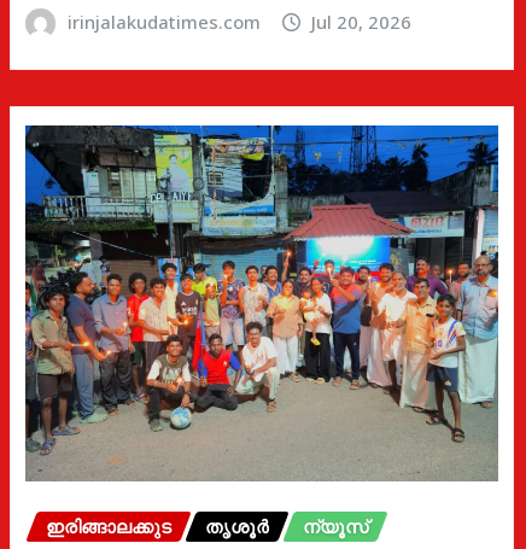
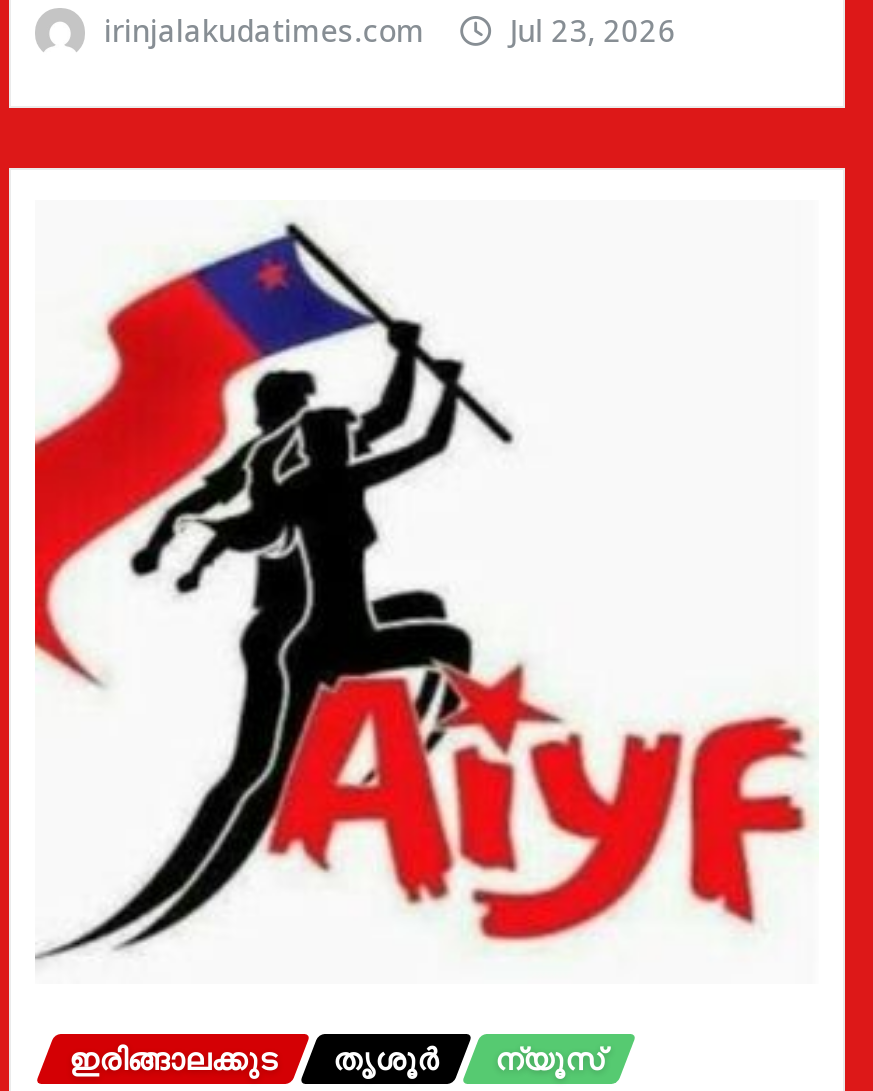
- Jul 20, 2026
+ Jul 23, 2026

- [image]
+ [image]
